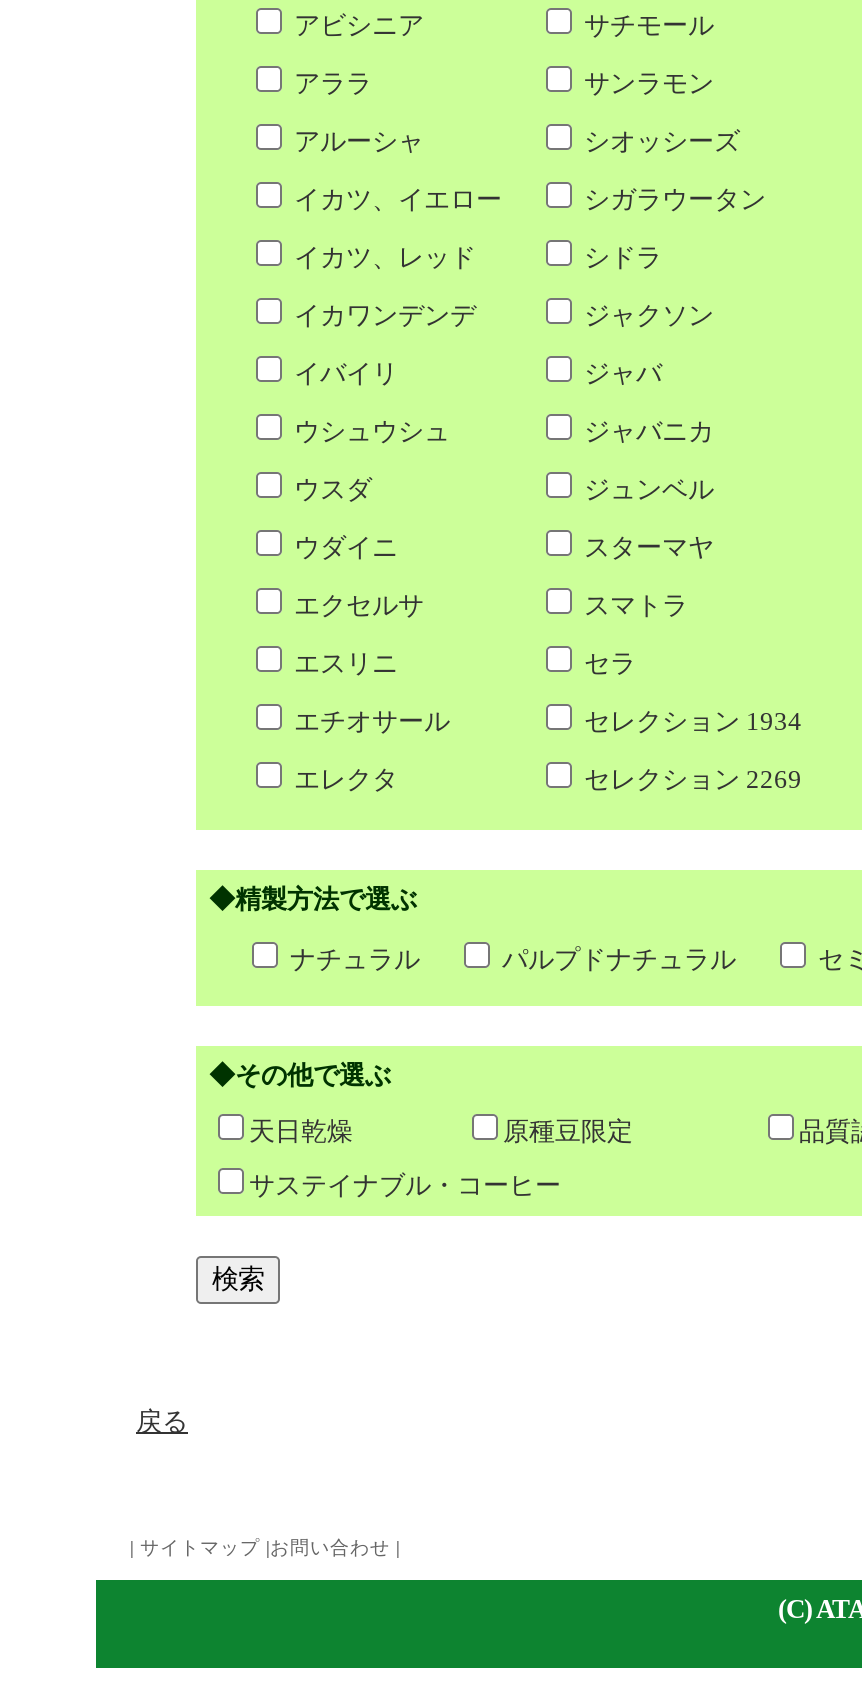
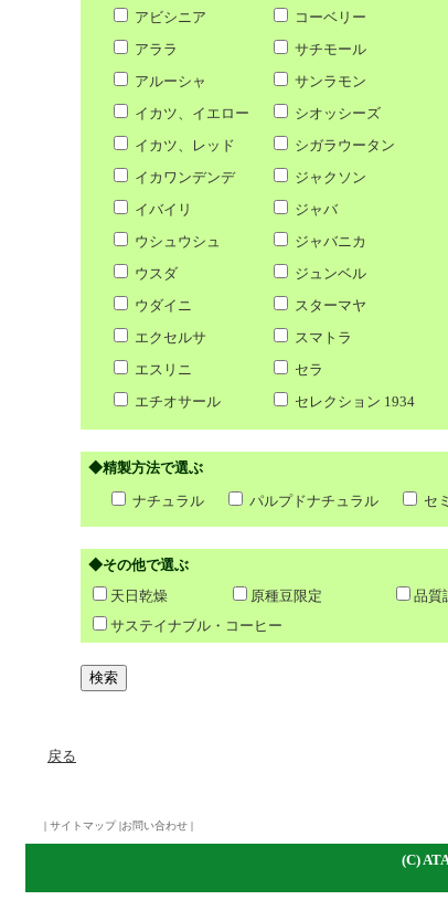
moved down: サチモール

+ コーベリー

moved down: サンラモン

moved down: シオッシーズ

moved down: シガラウータン

- シドラ

- エレクタ
- セレクション 2269
